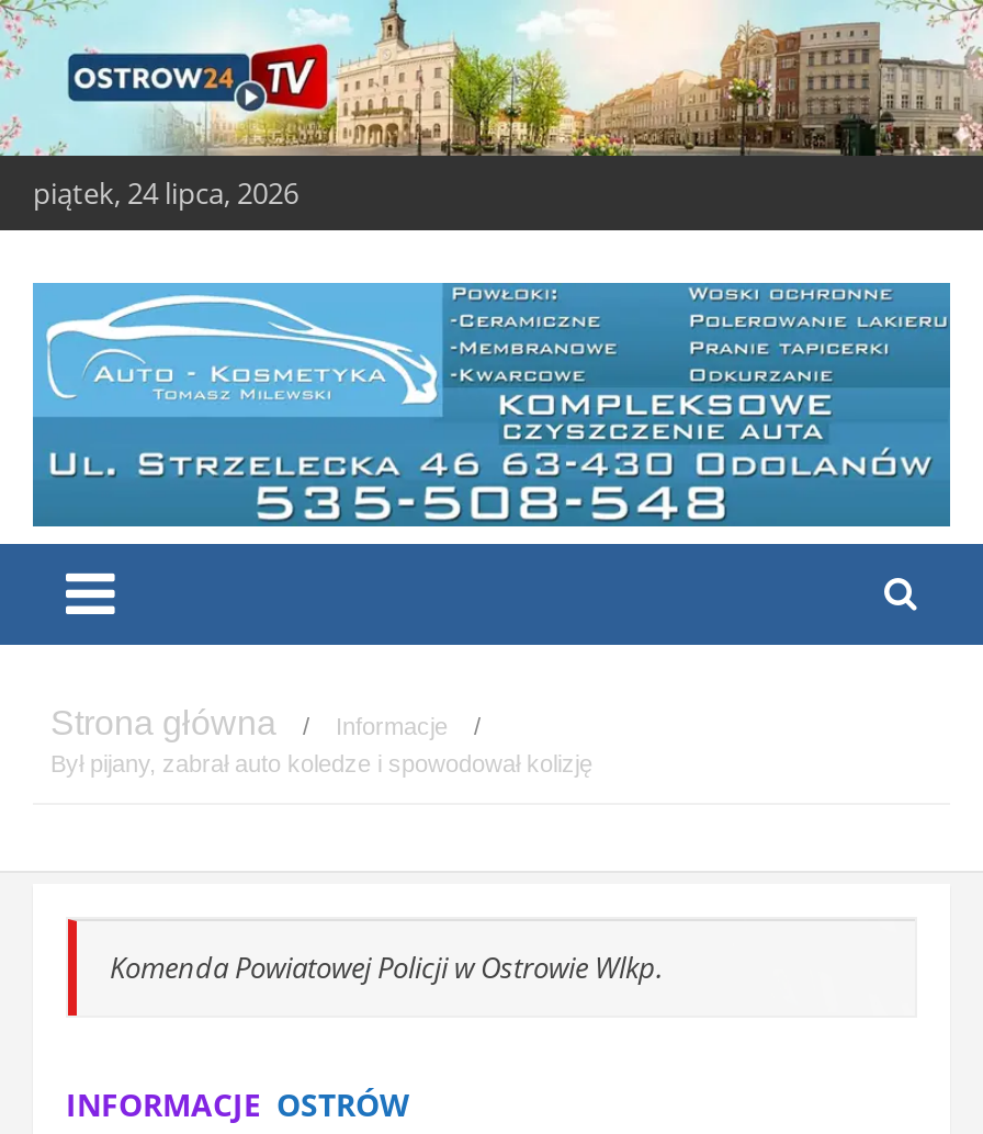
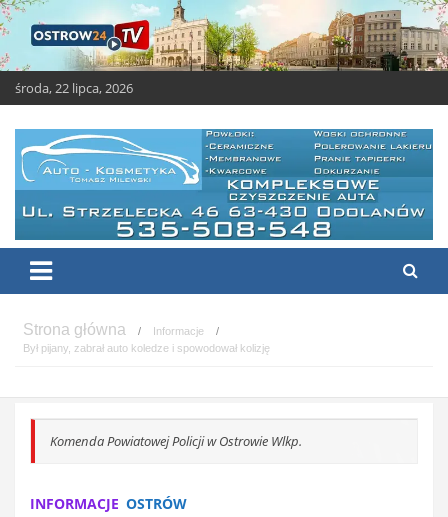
- piątek, 24 lipca, 2026
+ środa, 22 lipca, 2026
